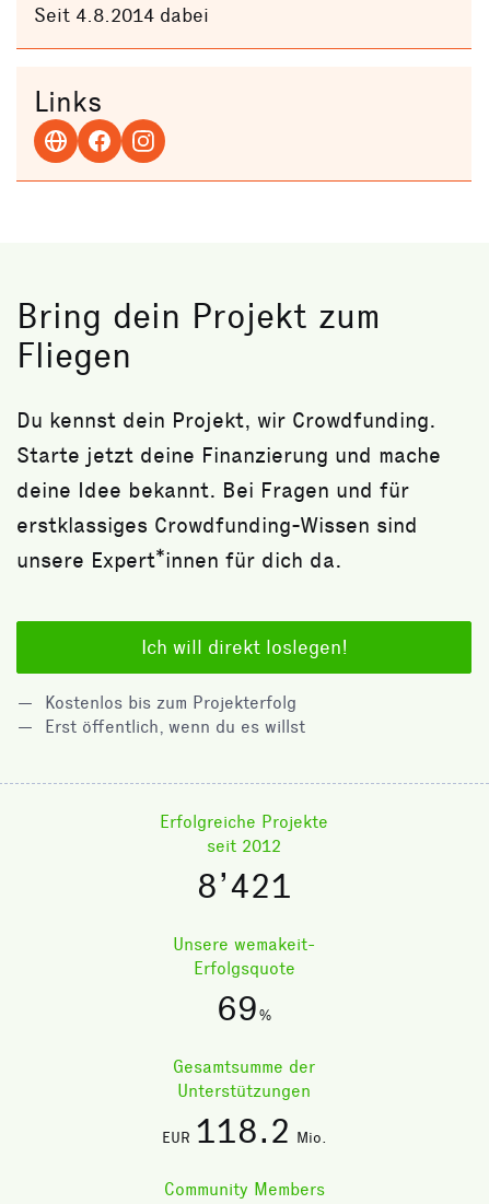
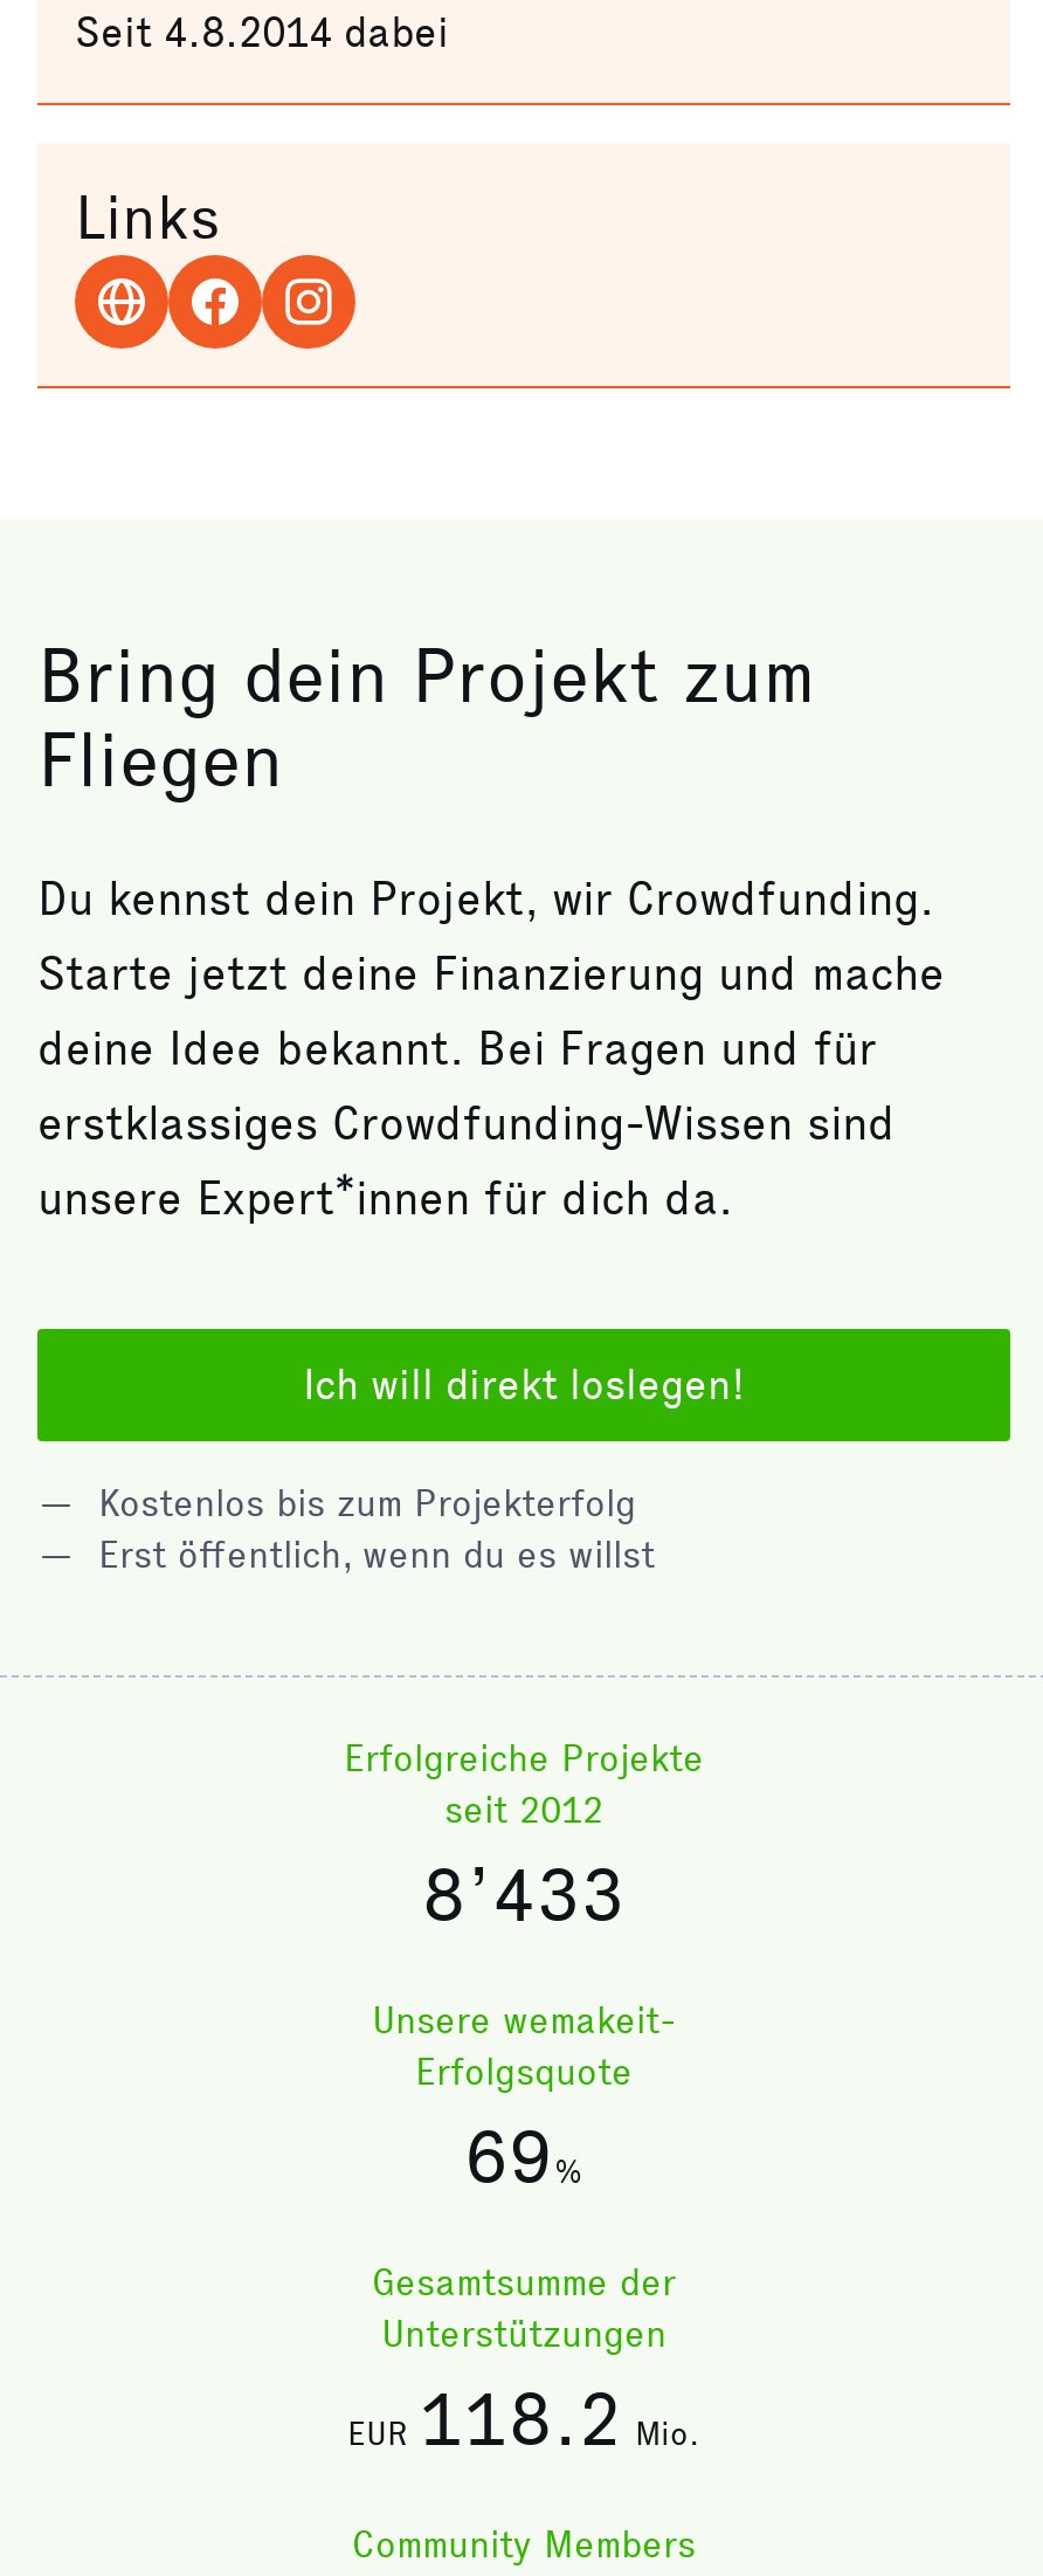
- 8’421
+ 8’433
